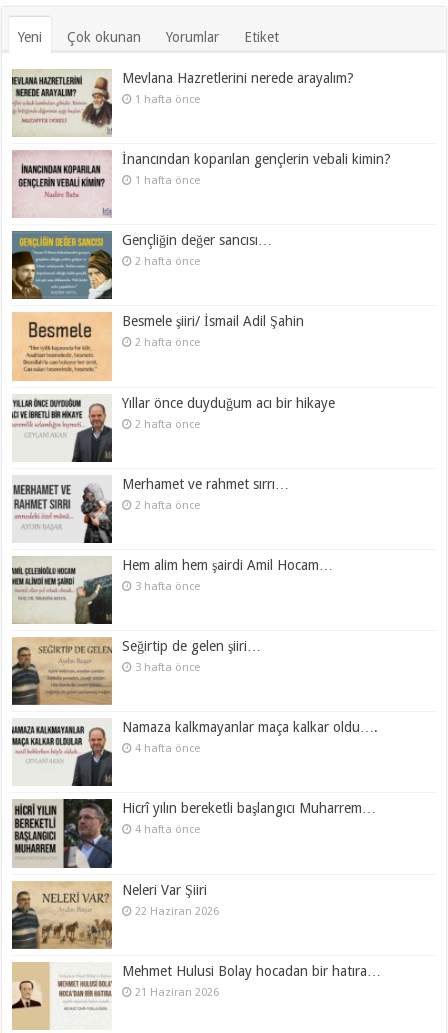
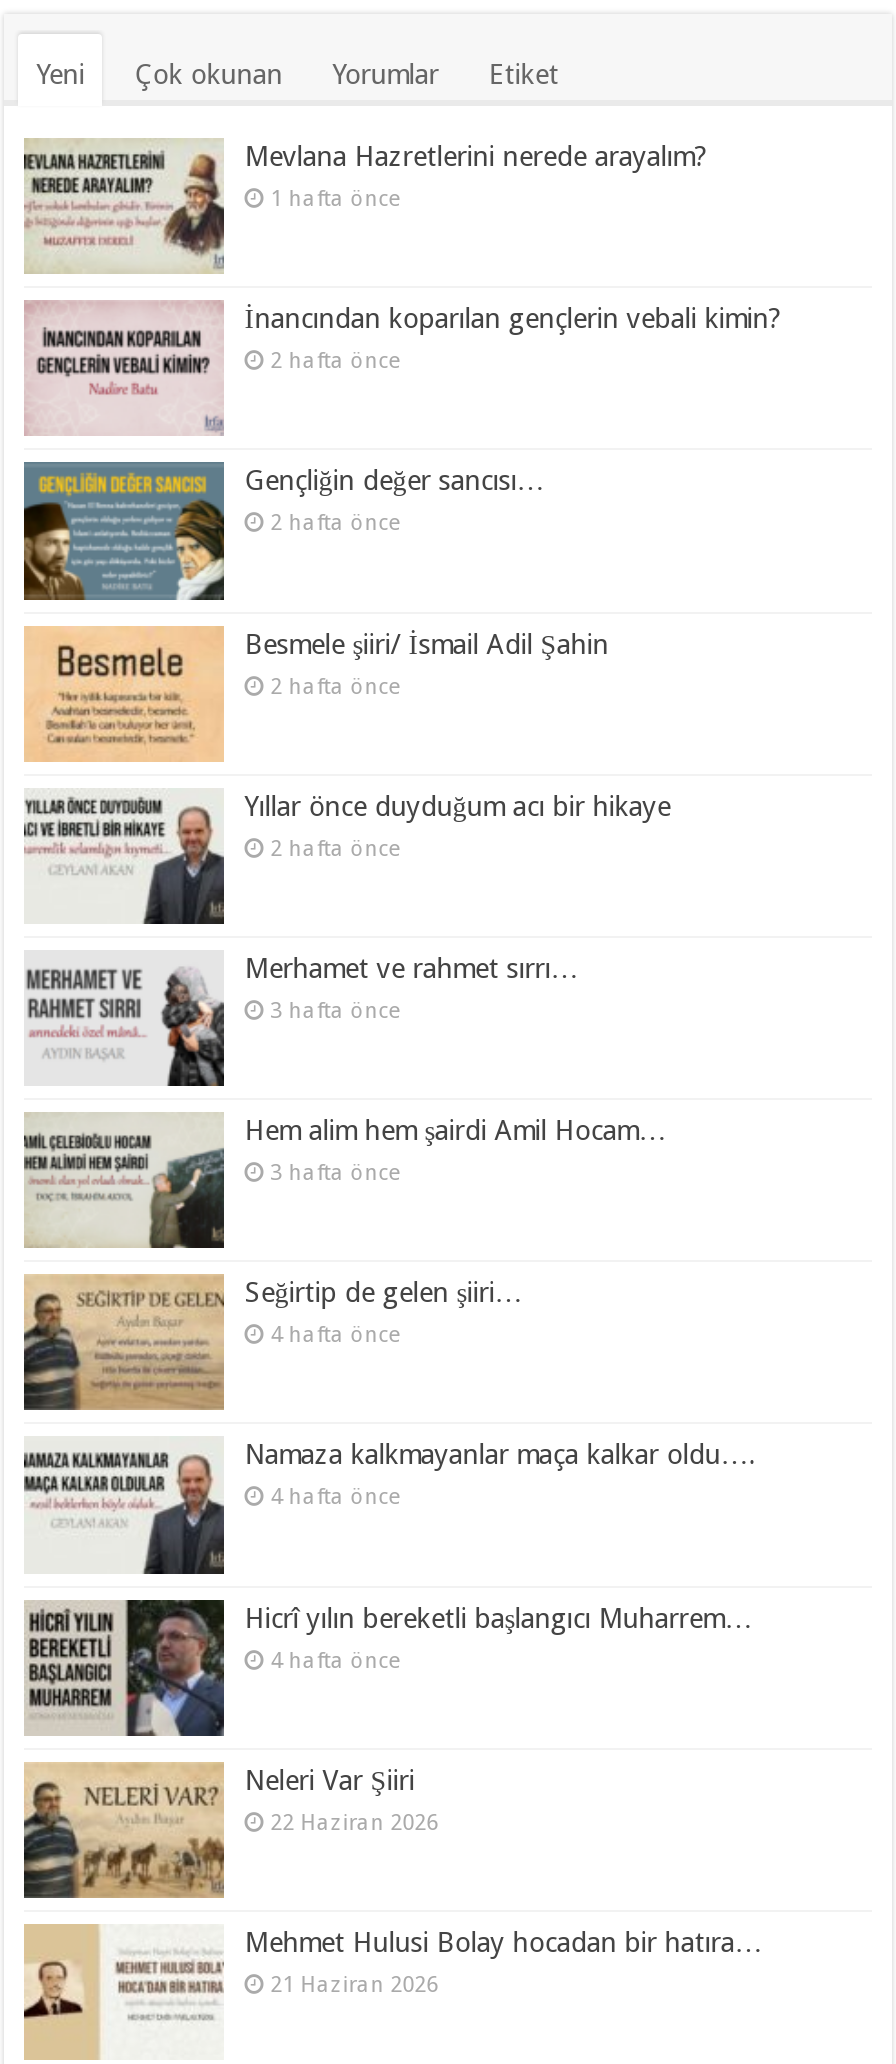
- 1 hafta önce
+ 2 hafta önce

- 2 hafta önce
+ 3 hafta önce

- 3 hafta önce
+ 4 hafta önce
